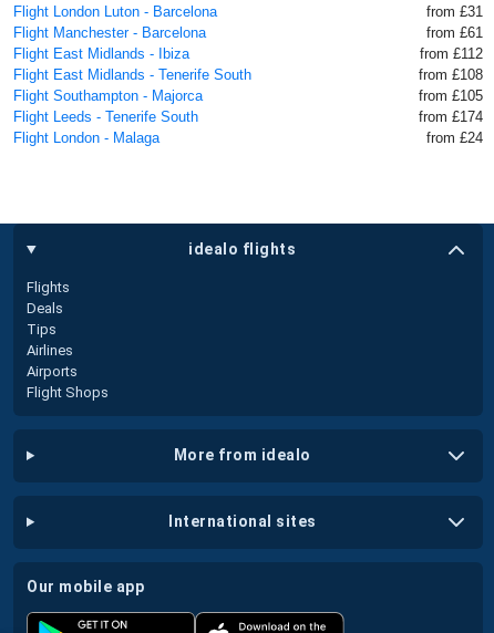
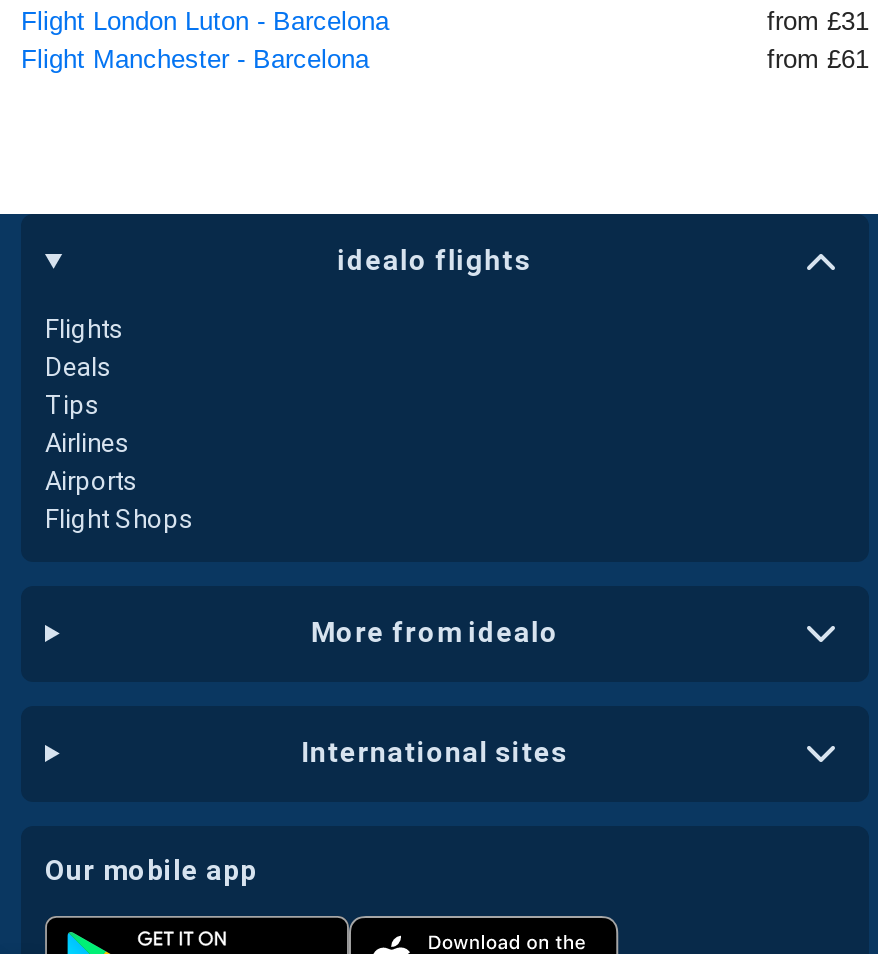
- Flight East Midlands - Ibiza
- from £112
- Flight East Midlands - Tenerife South
- from £108
- Flight Southampton - Majorca
- from £105
- Flight Leeds - Tenerife South
- from £174
- Flight London - Malaga
- from £24
